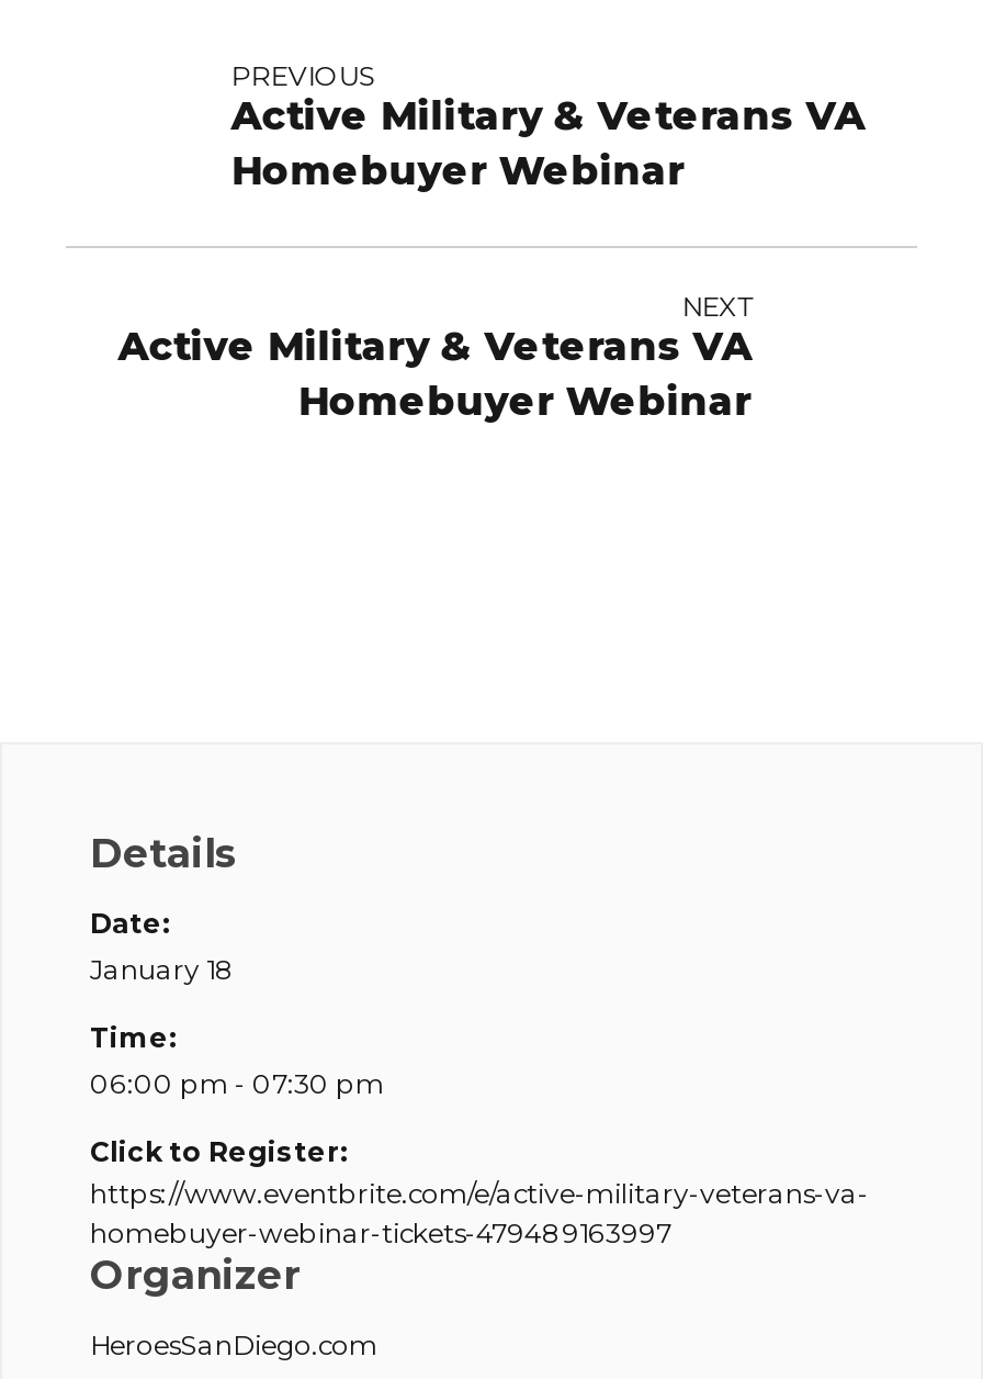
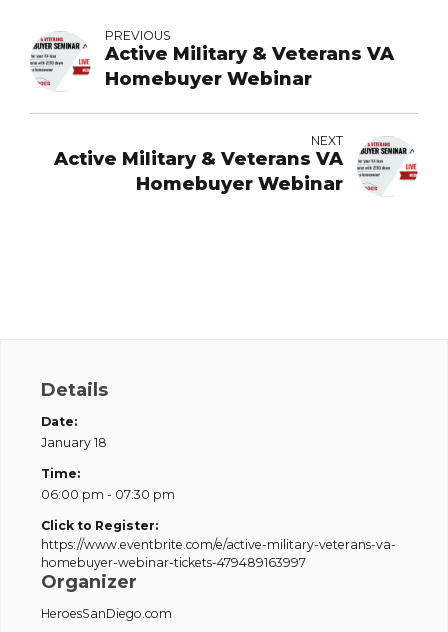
+ [image]

+ [image]
